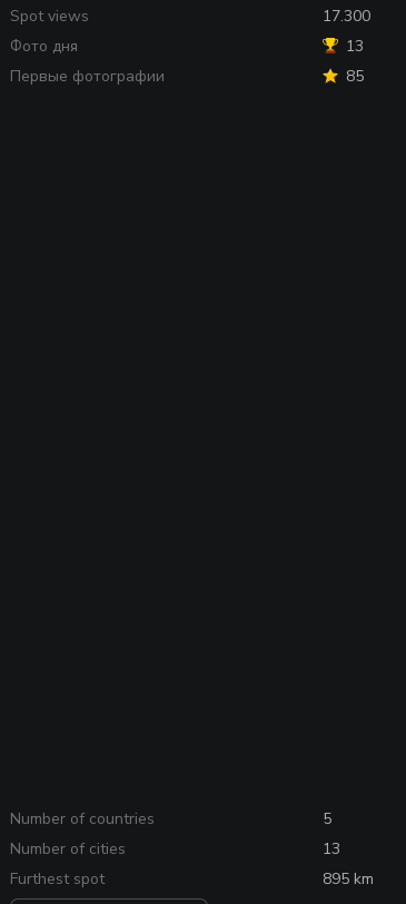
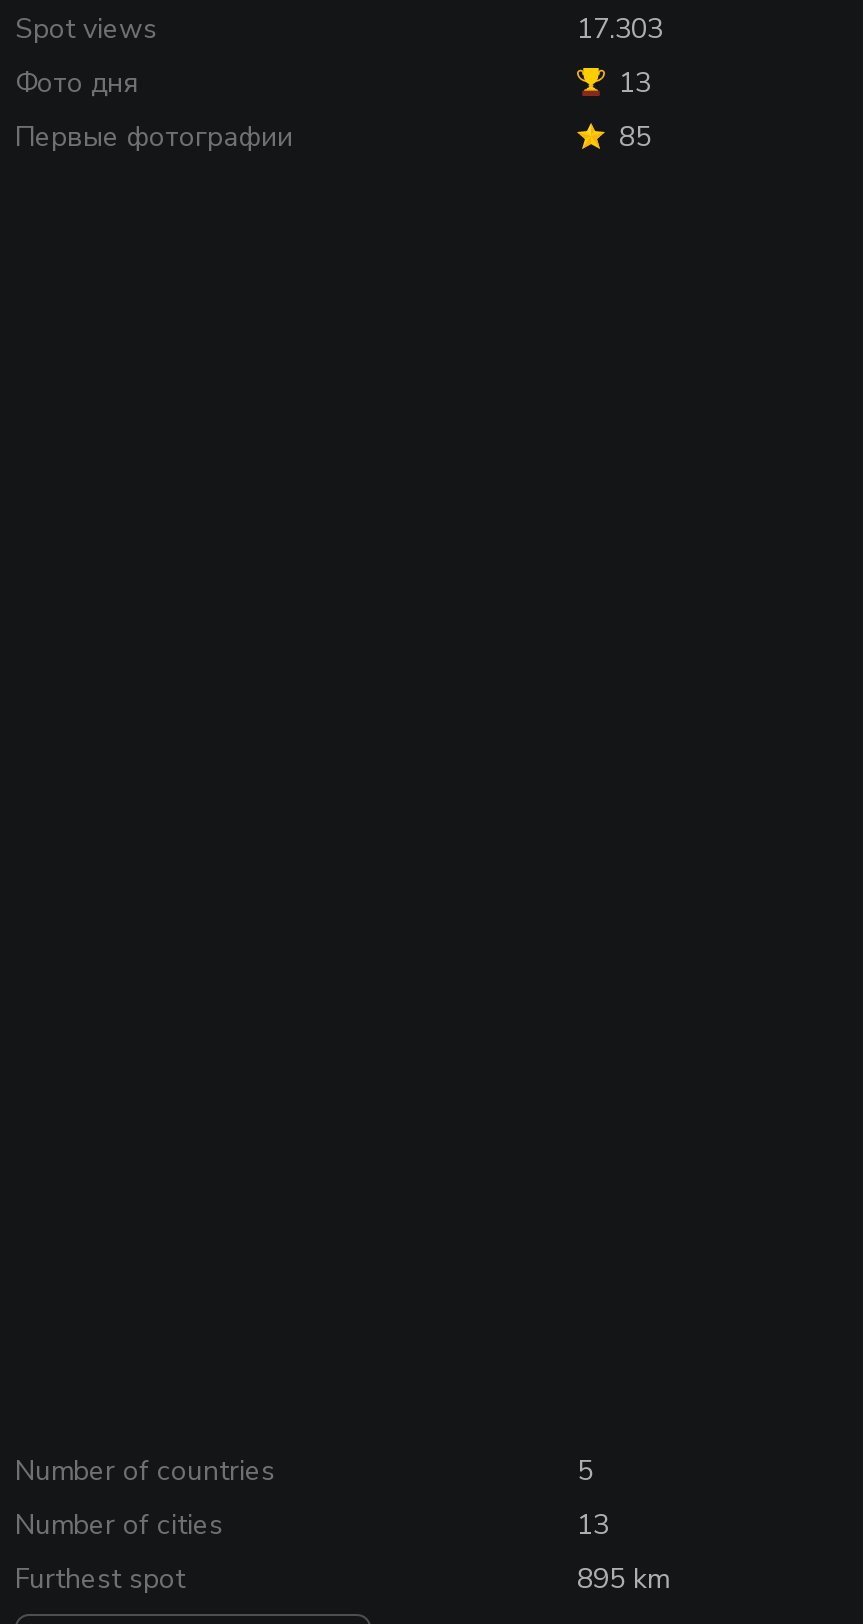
- 17.300
+ 17.303
